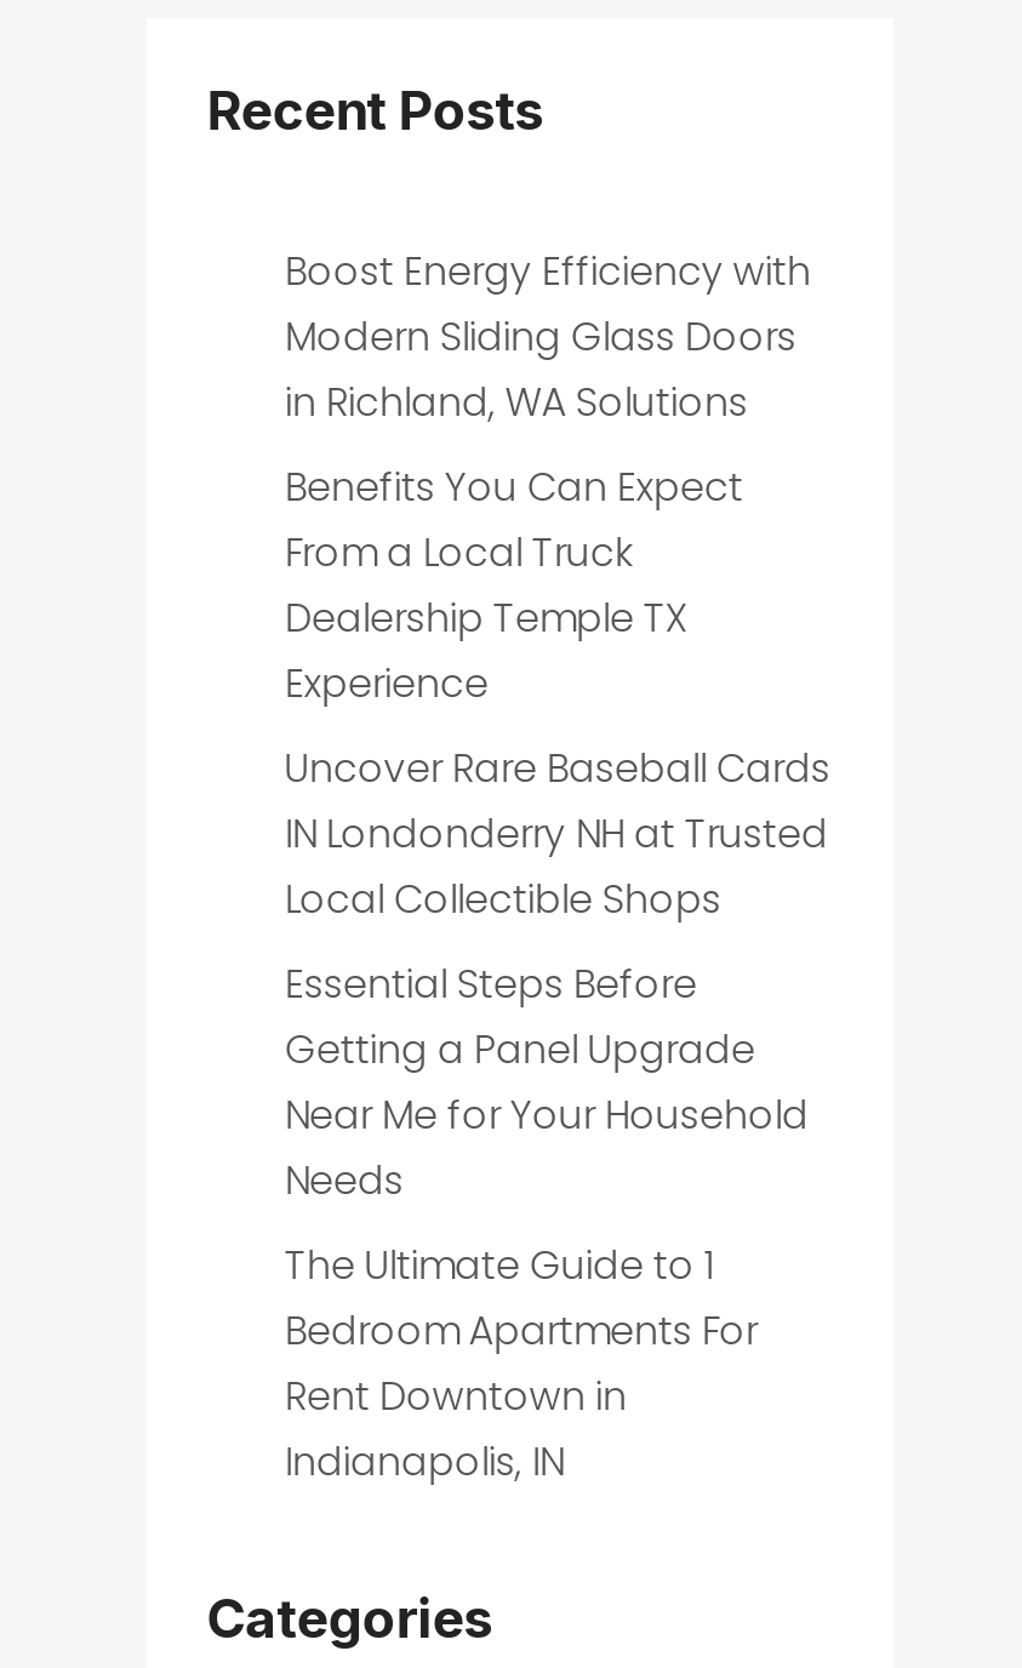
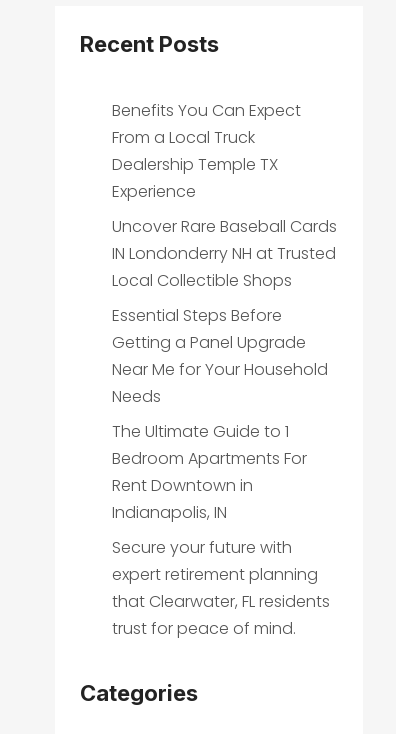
- Boost Energy Efficiency with
- Modern Sliding Glass Doors
- in Richland, WA Solutions

moved up: Benefits You Can Expect | From a Local Truck | Dealership Temple TX | ... | Rent Downtown in | Indianapolis, IN

+ Secure your future with
+ expert retirement planning
+ that Clearwater, FL residents
+ trust for peace of mind.
